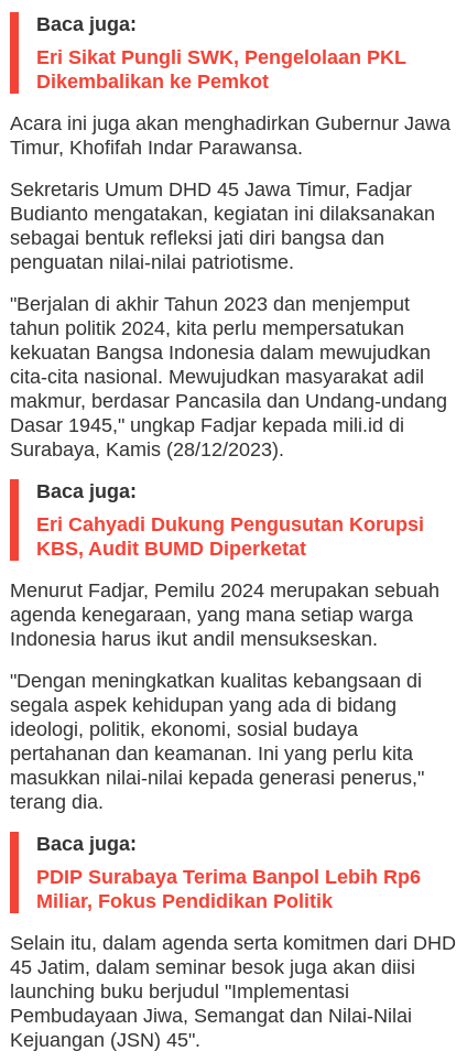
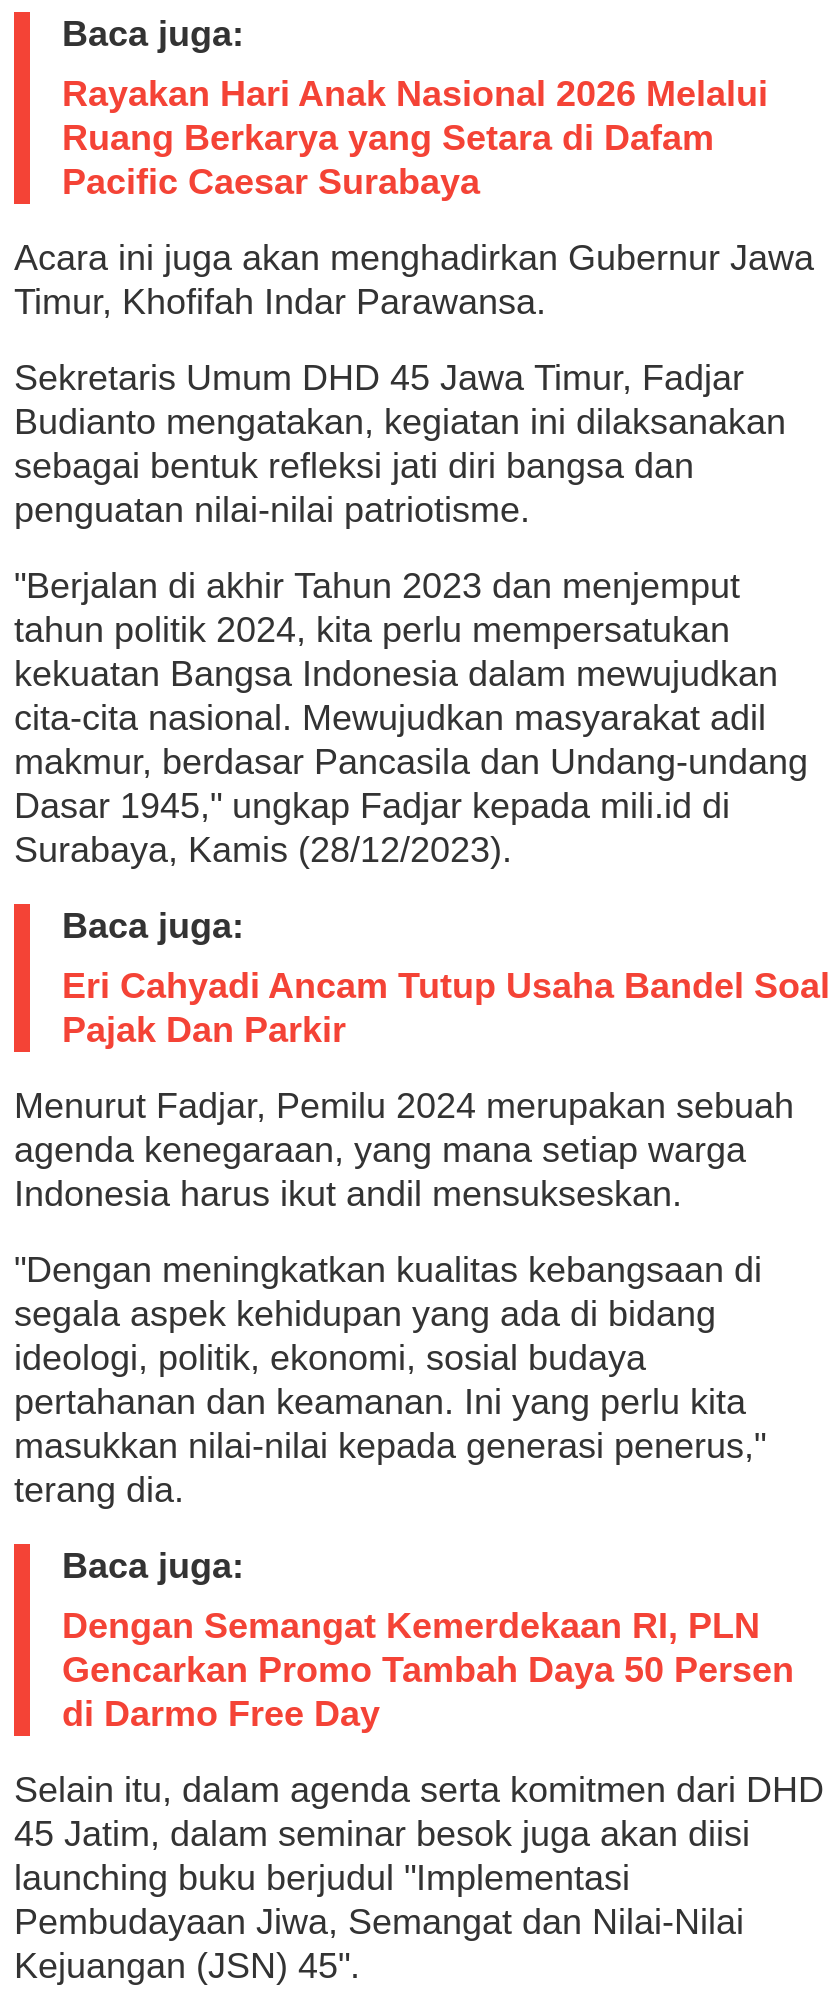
- Eri Sikat Pungli SWK, Pengelolaan PKL
- Dikembalikan ke Pemkot
+ Rayakan Hari Anak Nasional 2026 Melalui
+ Ruang Berkarya yang Setara di Dafam
+ Pacific Caesar Surabaya

- Eri Cahyadi Dukung Pengusutan Korupsi
- KBS, Audit BUMD Diperketat
+ Eri Cahyadi Ancam Tutup Usaha Bandel Soal
+ Pajak Dan Parkir

- PDIP Surabaya Terima Banpol Lebih Rp6
- Miliar, Fokus Pendidikan Politik
+ Dengan Semangat Kemerdekaan RI, PLN
+ Gencarkan Promo Tambah Daya 50 Persen
+ di Darmo Free Day
